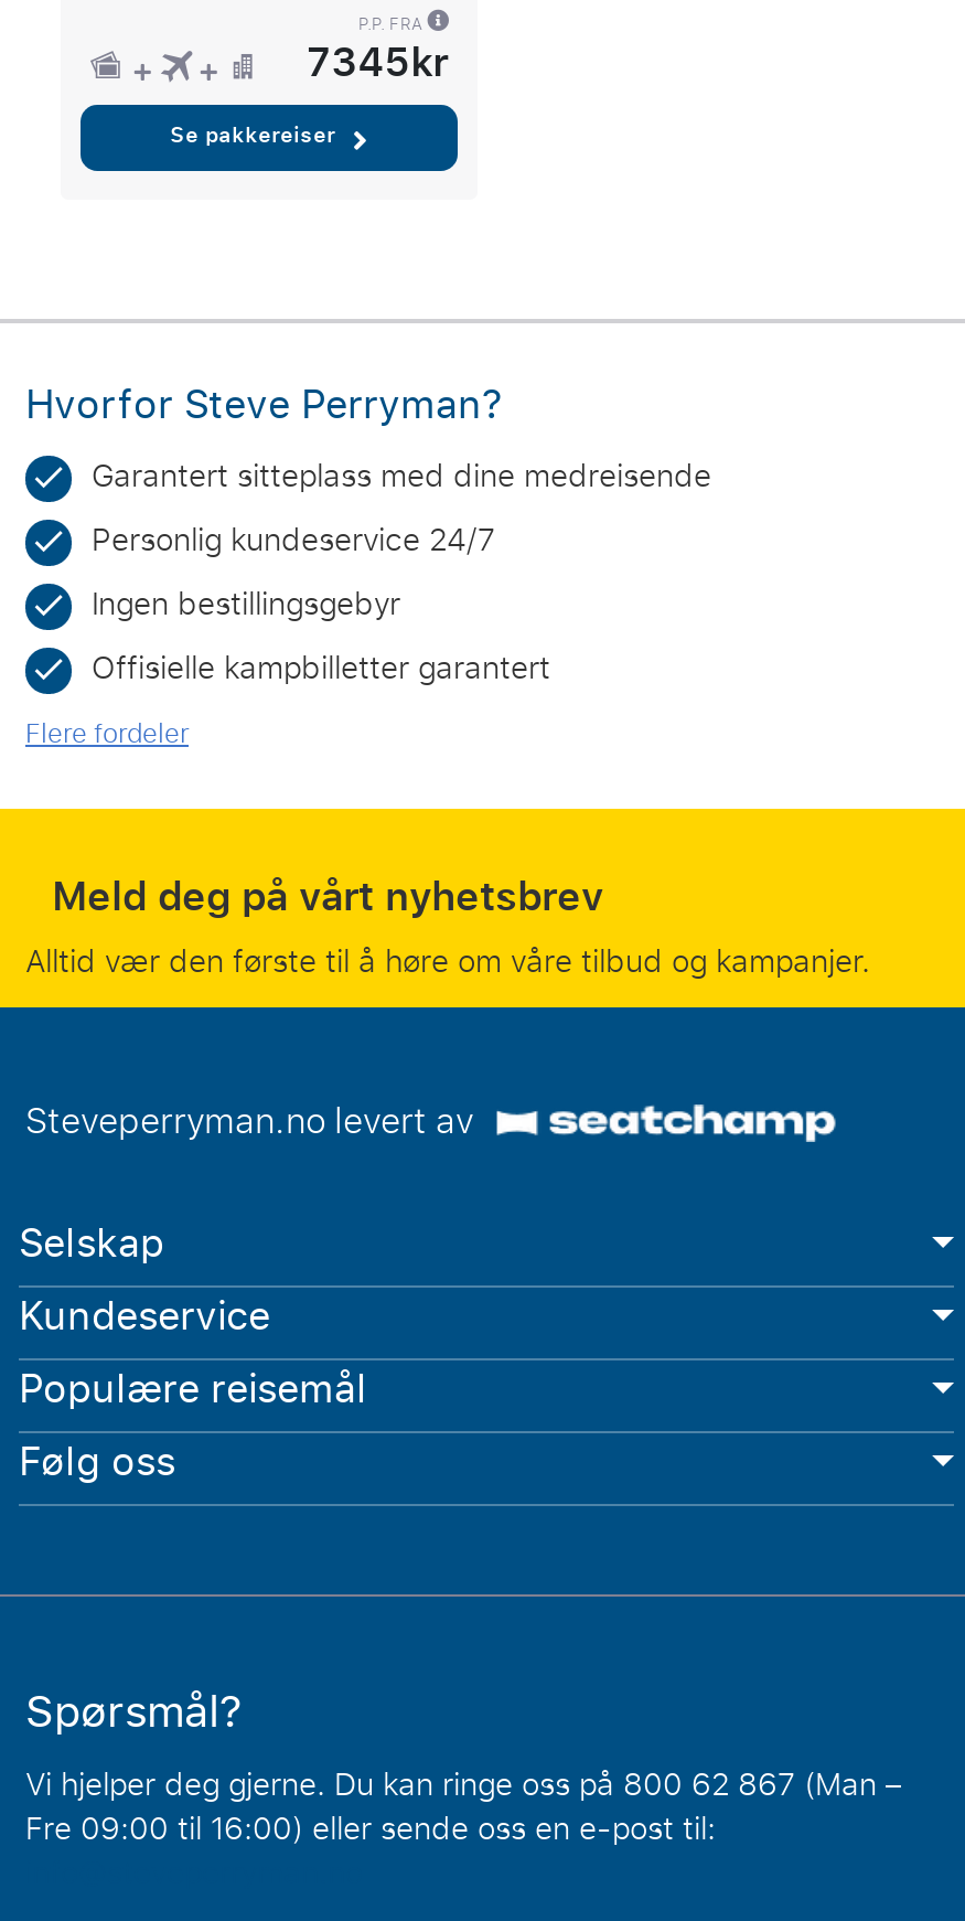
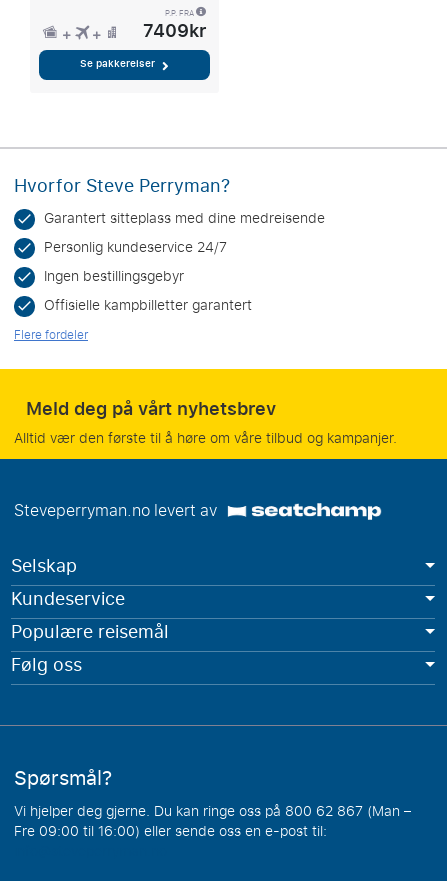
- 7345kr
+ 7409kr
